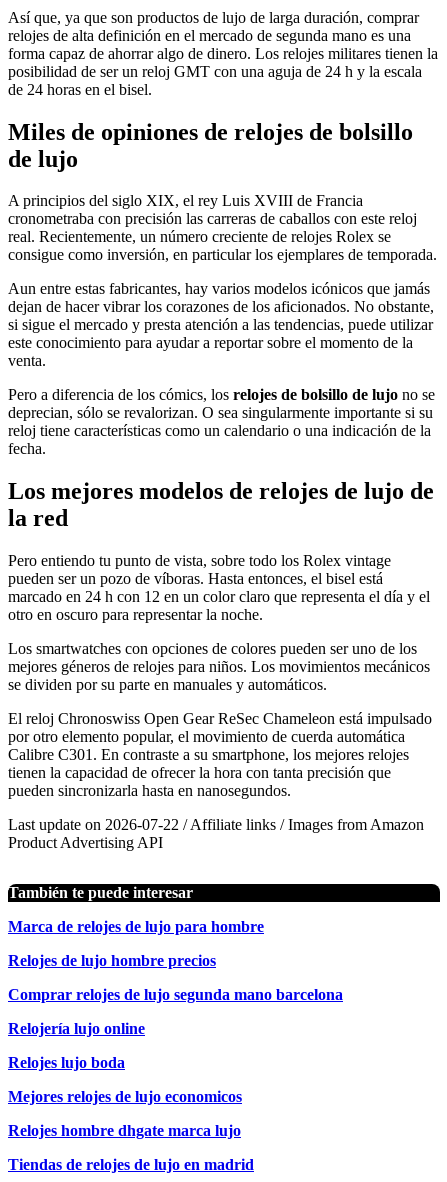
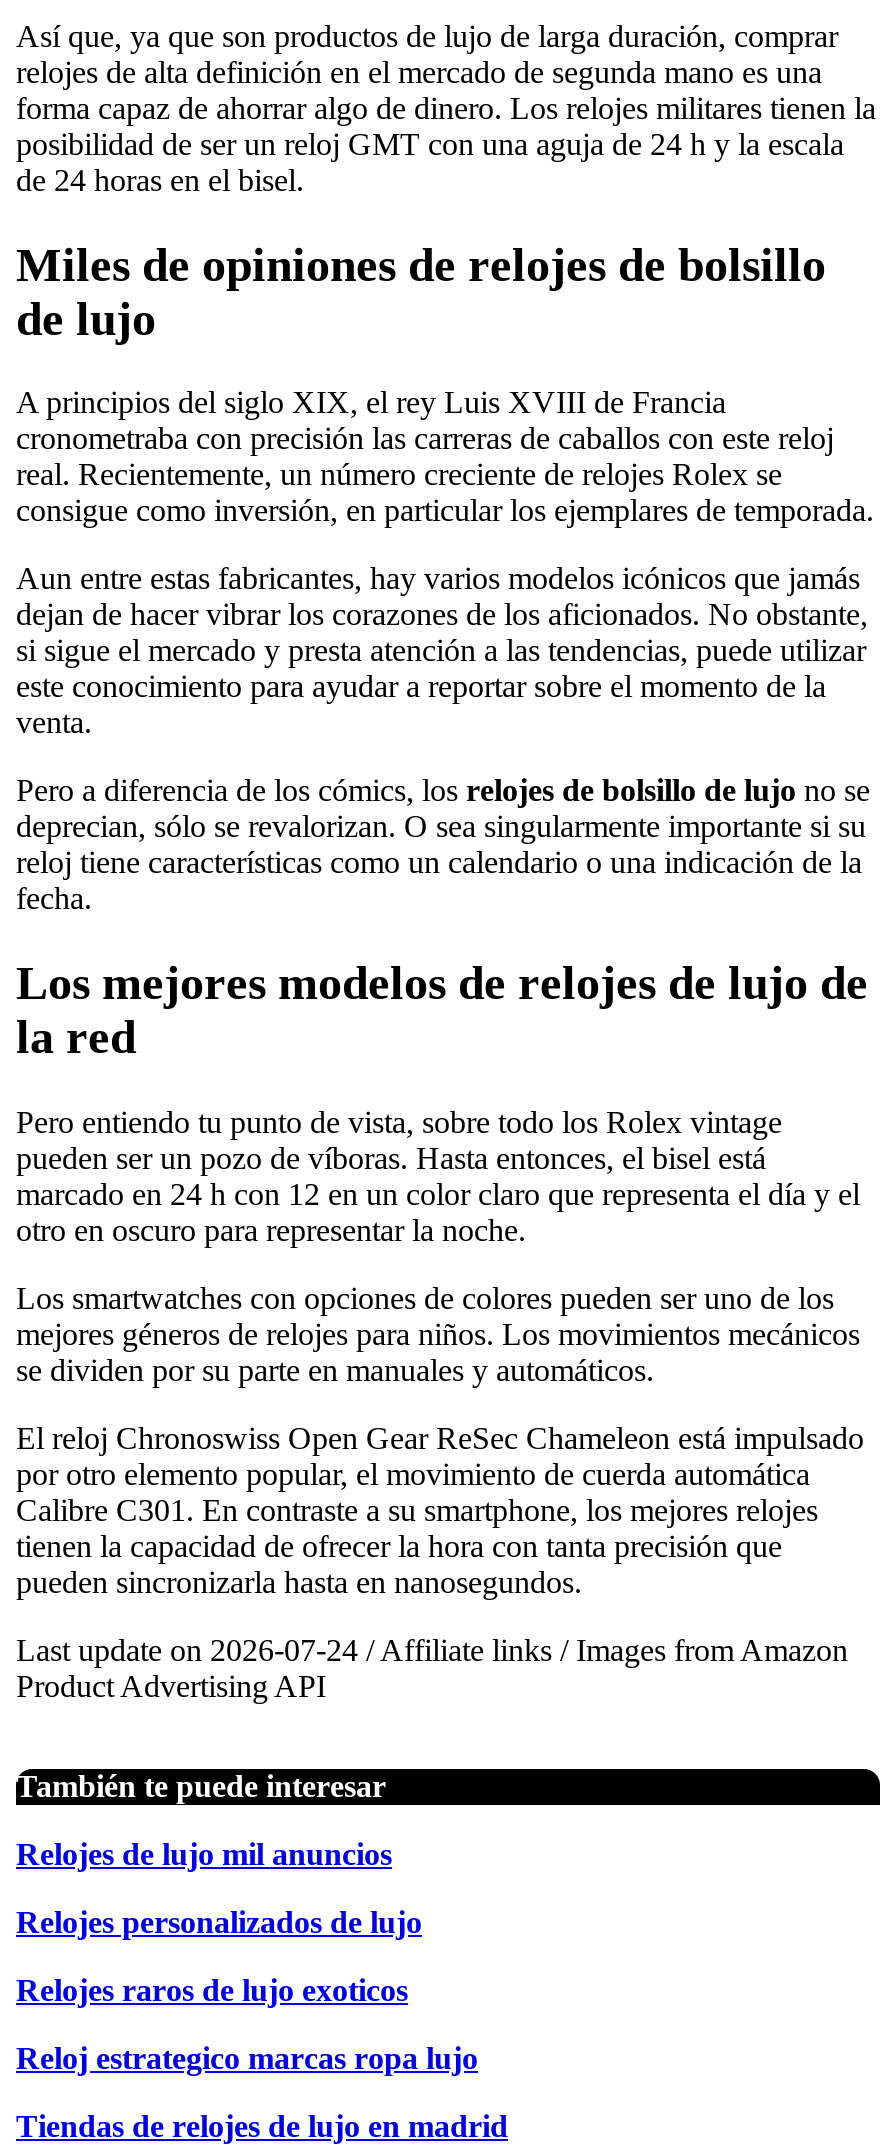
- Last update on 2026-07-22 / Affiliate links / Images from Amazon
+ Last update on 2026-07-24 / Affiliate links / Images from Amazon

- Marca de relojes de lujo para hombre
- Relojes de lujo hombre precios
- Comprar relojes de lujo segunda mano barcelona
- Relojería lujo online
- Relojes lujo boda
- Mejores relojes de lujo economicos
- Relojes hombre dhgate marca lujo
+ Relojes de lujo mil anuncios
+ Relojes personalizados de lujo
+ Relojes raros de lujo exoticos
+ Reloj estrategico marcas ropa lujo
